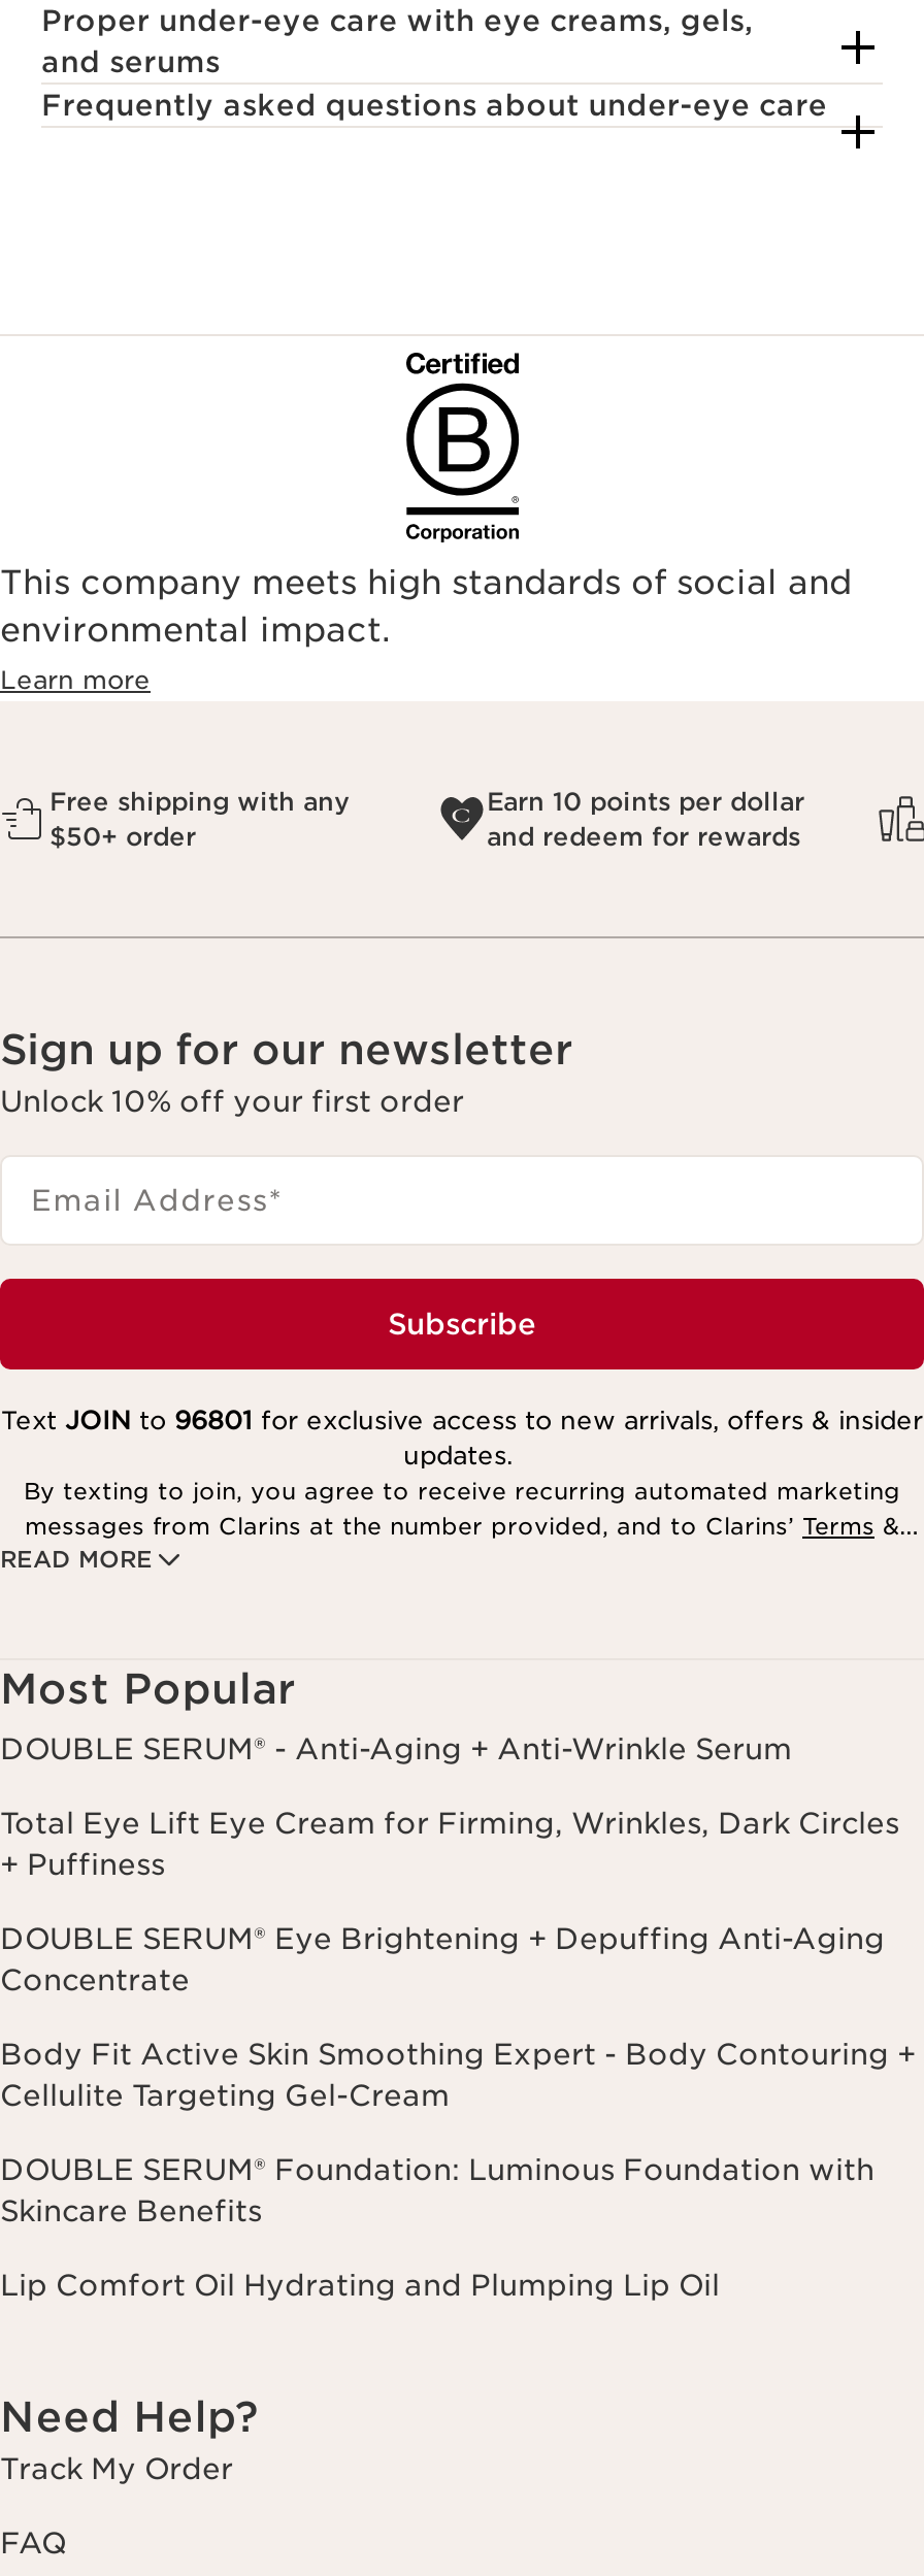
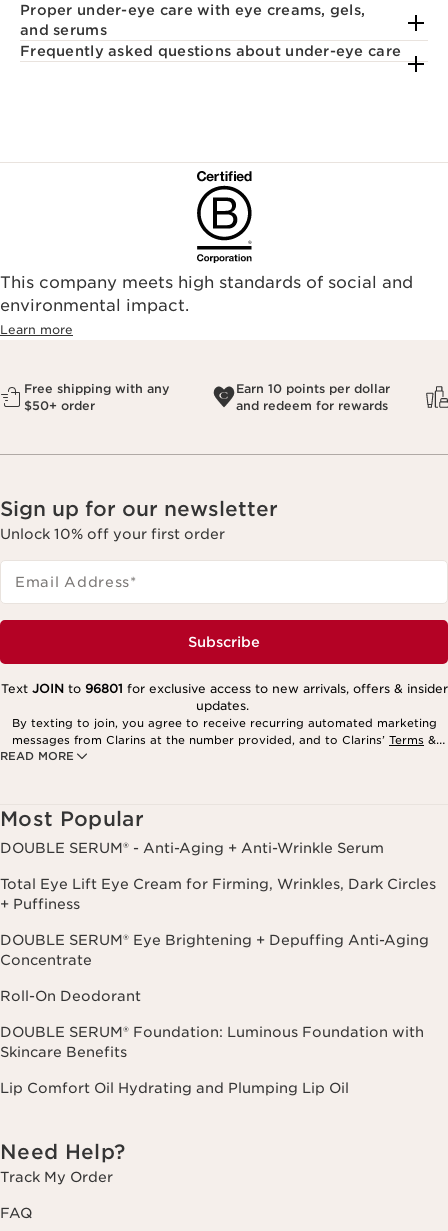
- Body Fit Active Skin Smoothing Expert - Body Contouring +
- Cellulite Targeting Gel-Cream
+ Roll-On Deodorant
